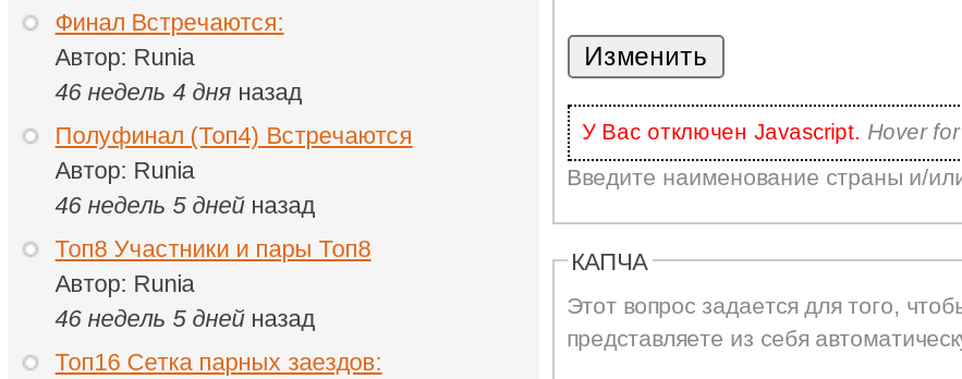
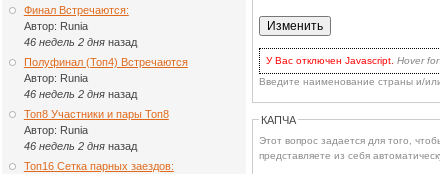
- 46 недель 4 дня назад
+ 46 недель 2 дня назад

- 46 недель 5 дней назад
+ 46 недель 2 дня назад

- 46 недель 5 дней назад
+ 46 недель 2 дня назад
